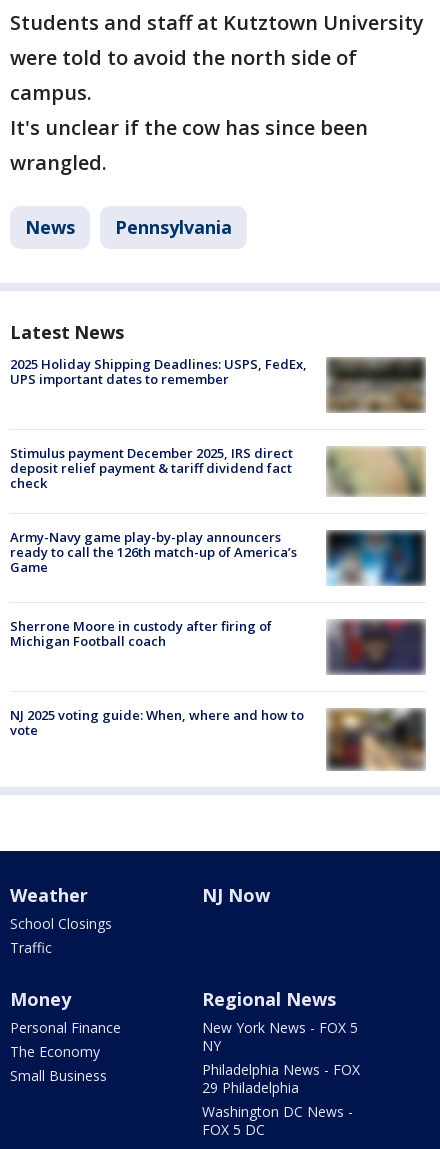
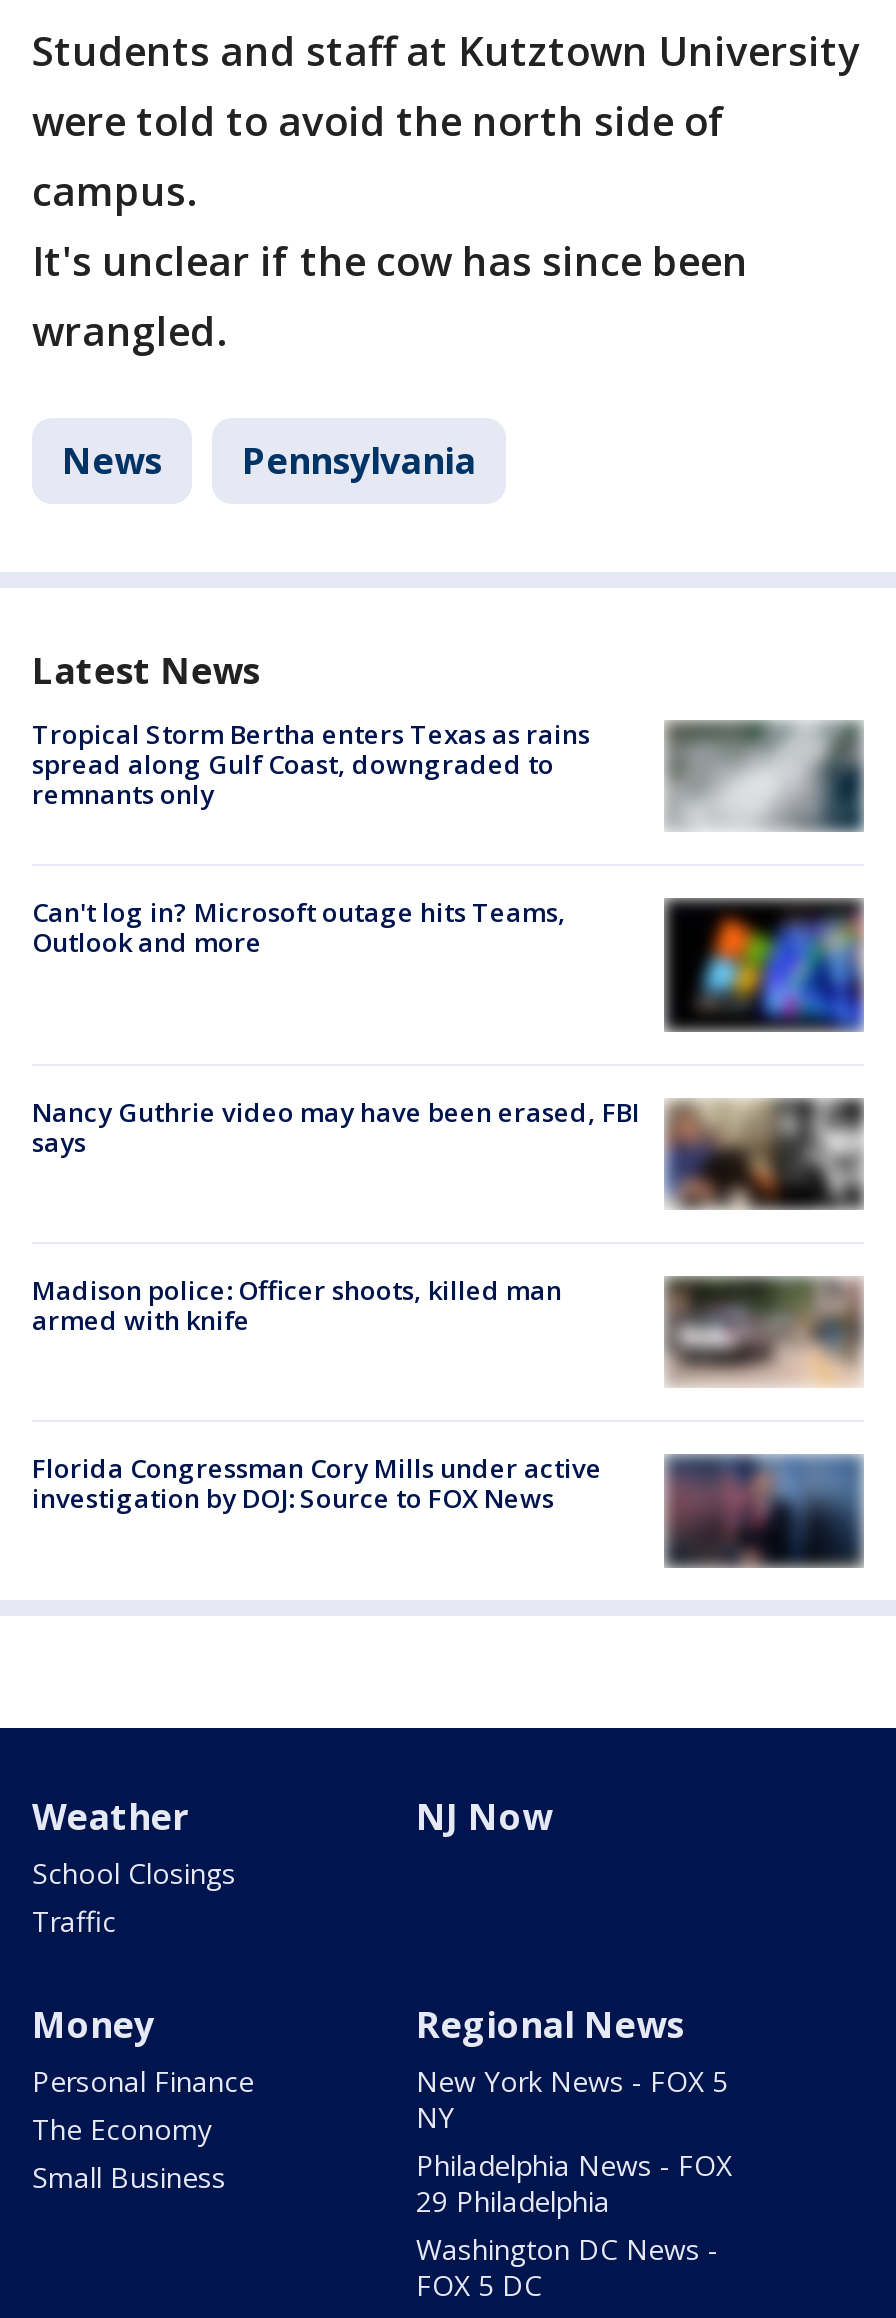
- [image]
- 2025 Holiday Shipping Deadlines: USPS, FedEx,
- UPS important dates to remember
+ [image]
+ Tropical Storm Bertha enters Texas as rains
+ spread along Gulf Coast, downgraded to
+ remnants only

- Stimulus payment December 2025, IRS direct
- deposit relief payment & tariff dividend fact
- check
+ Can't log in? Microsoft outage hits Teams,
+ Outlook and more

- [image]
+ [image]

- [image]
- Army-Navy game play-by-play announcers
- ready to call the 126th match-up of America’s
- Game
+ [image]
+ Nancy Guthrie video may have been erased, FBI
+ says

- Sherrone Moore in custody after firing of
- Michigan Football coach
+ Madison police: Officer shoots, killed man
+ armed with knife

- [image]
+ [image]

- [image]
- NJ 2025 voting guide: When, where and how to
- vote
+ [image]
+ Florida Congressman Cory Mills under active
+ investigation by DOJ: Source to FOX News
